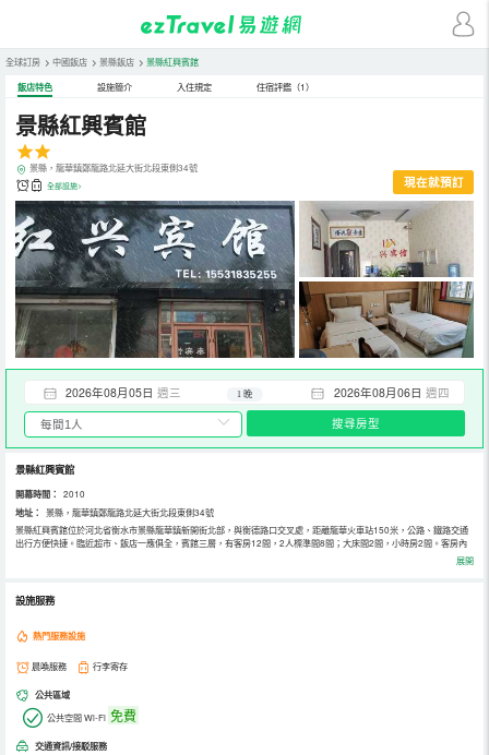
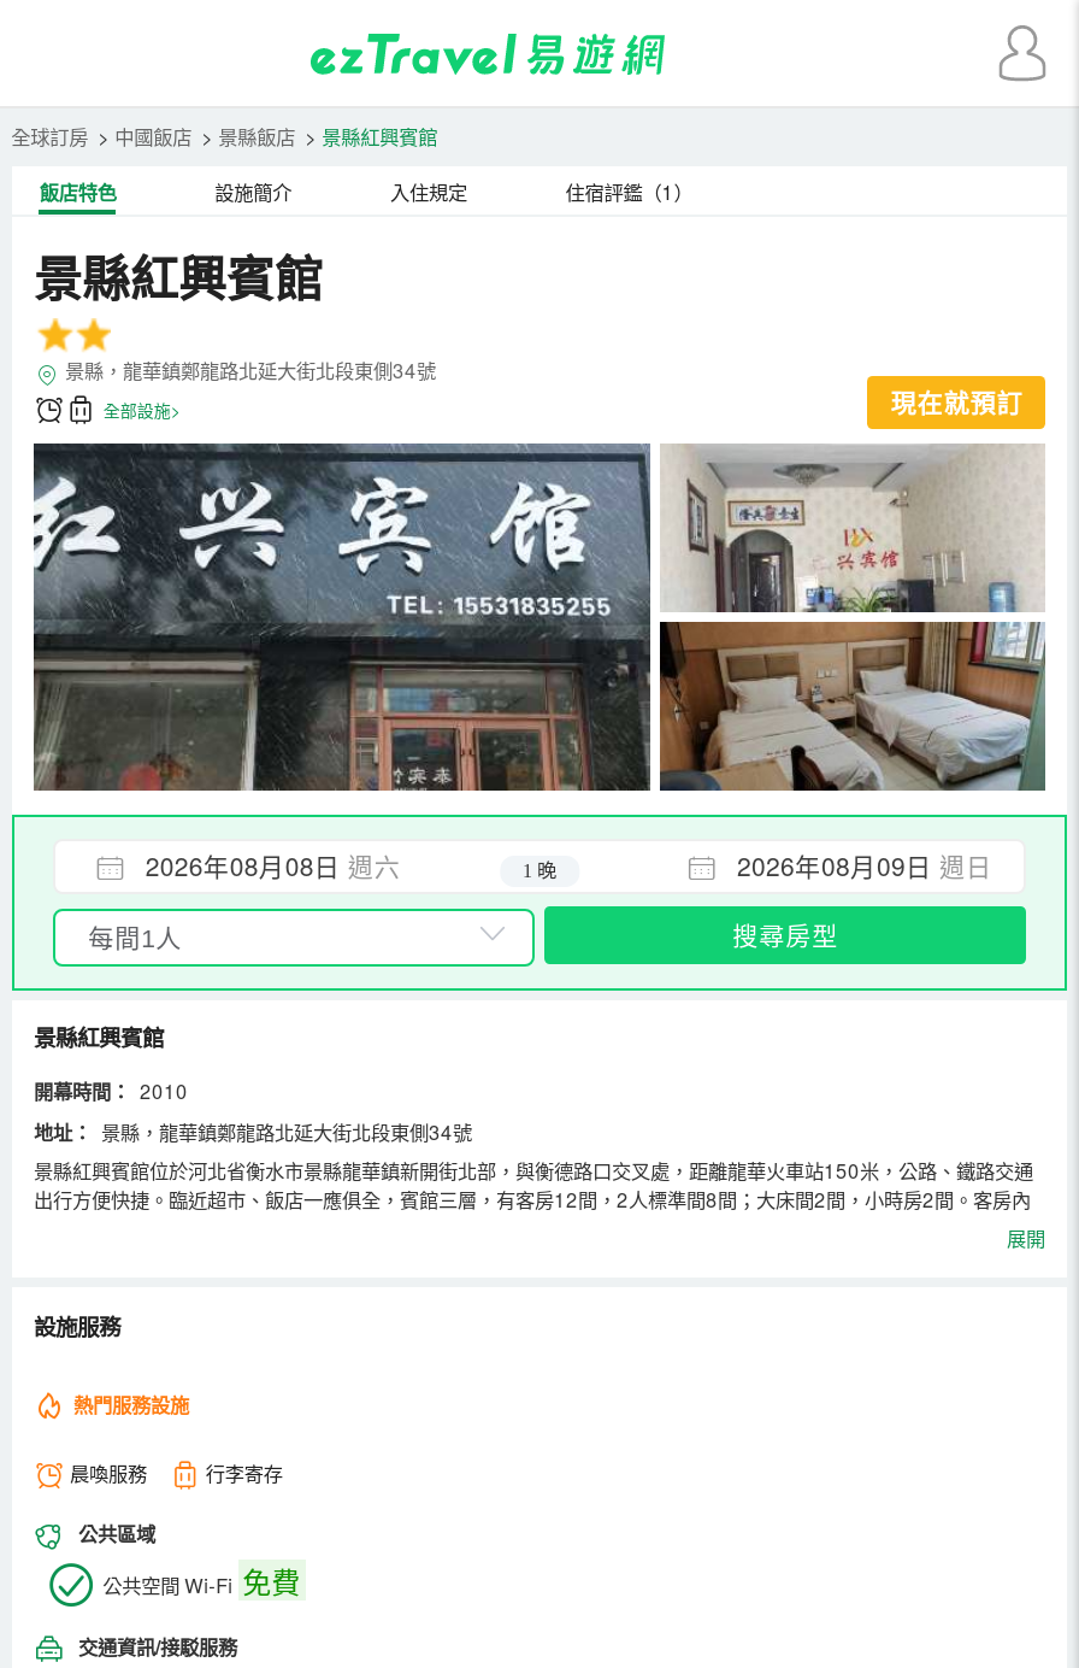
- 2026年08月05日 週三
+ 2026年08月08日 週六

- 2026年08月06日 週四
+ 2026年08月09日 週日
